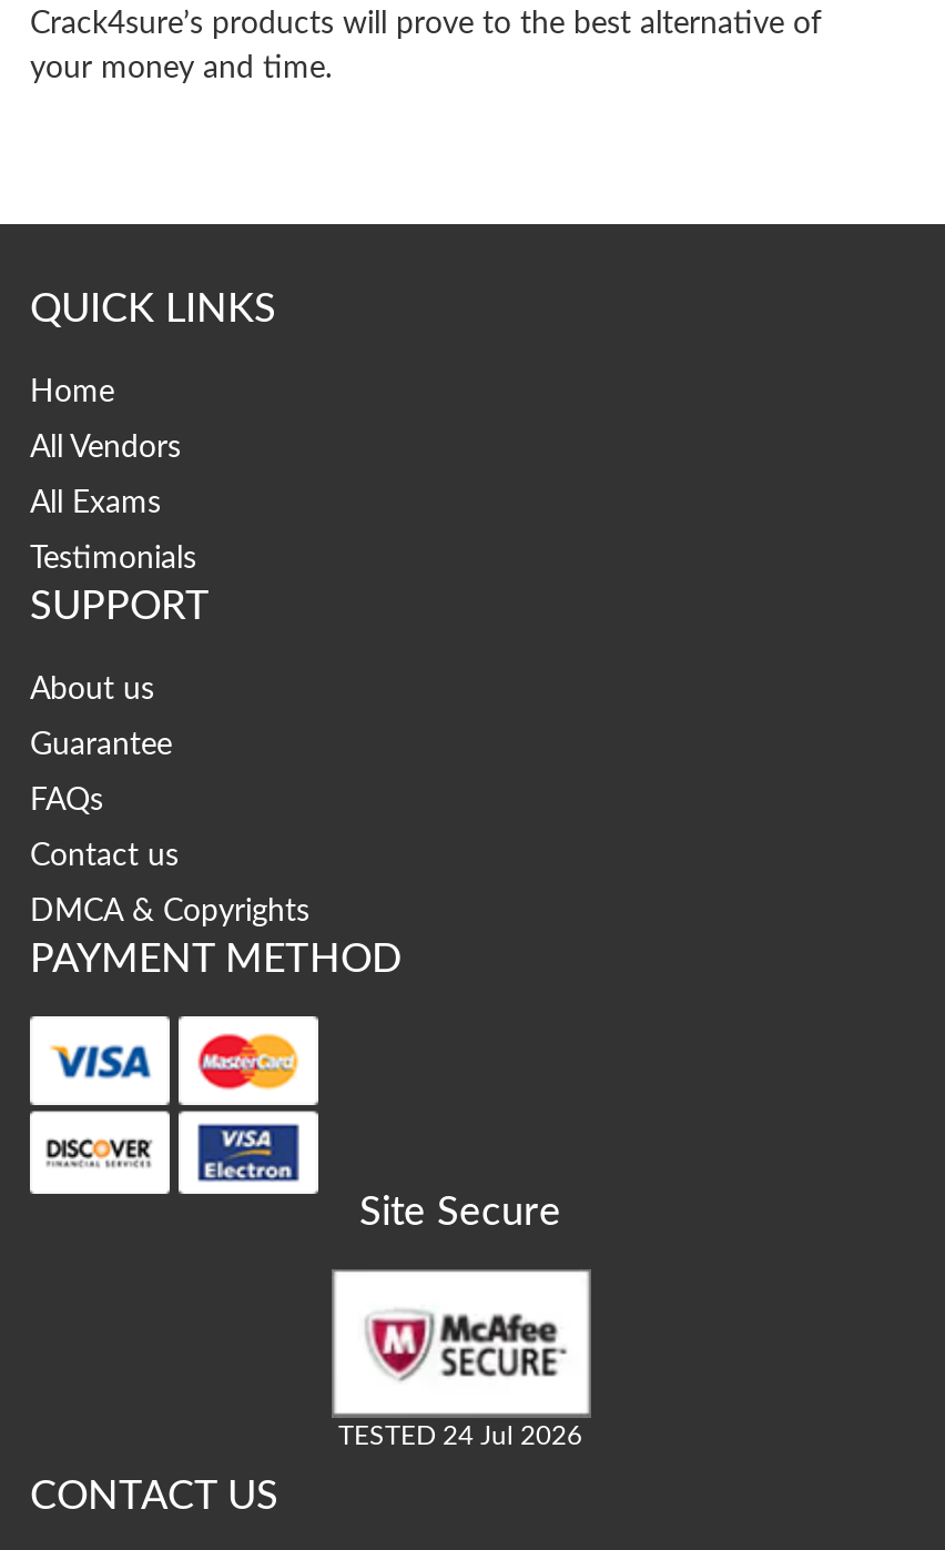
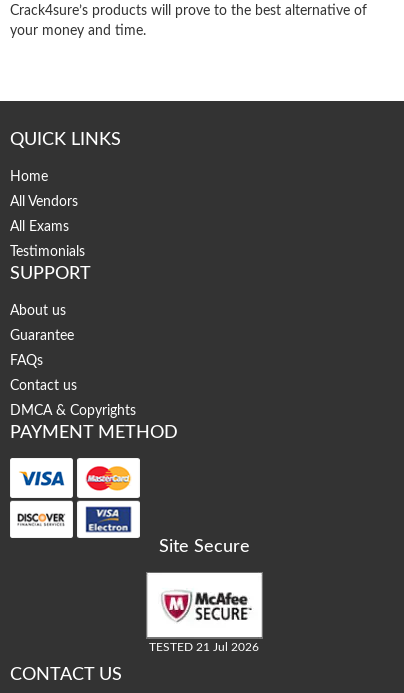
- TESTED 24 Jul 2026
+ TESTED 21 Jul 2026
